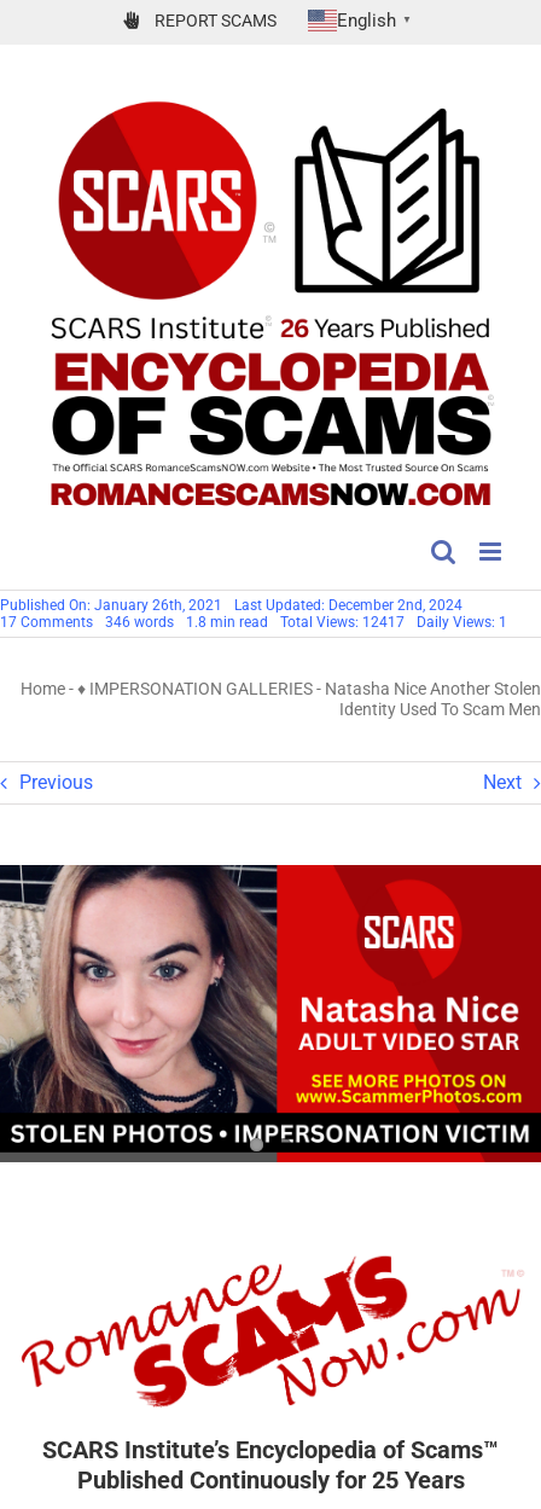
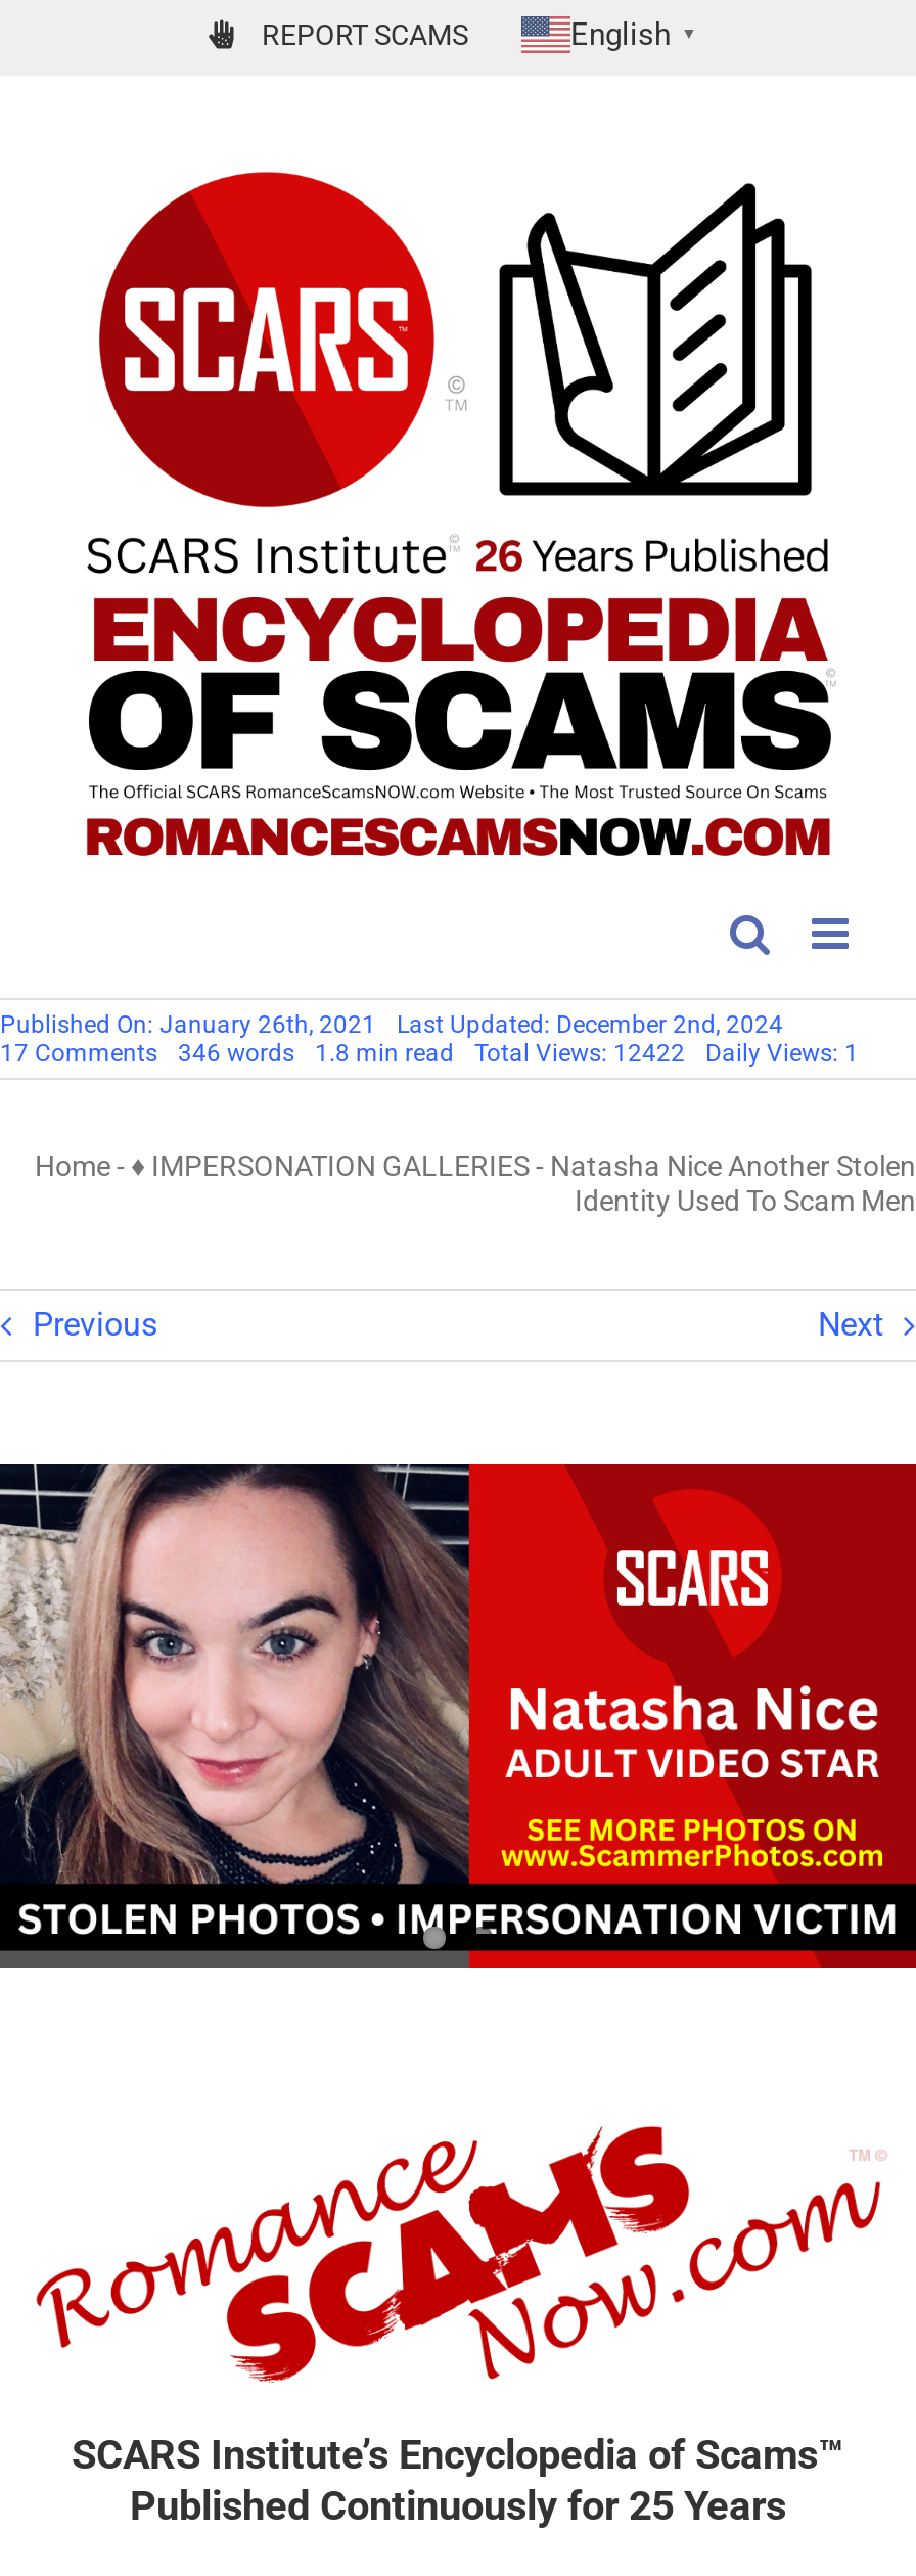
- Total Views: 12417
+ Total Views: 12422
